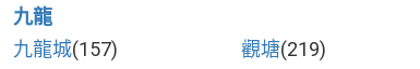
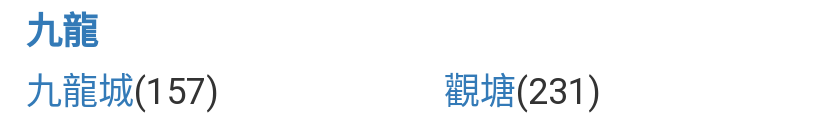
- 觀塘(219)
+ 觀塘(231)
